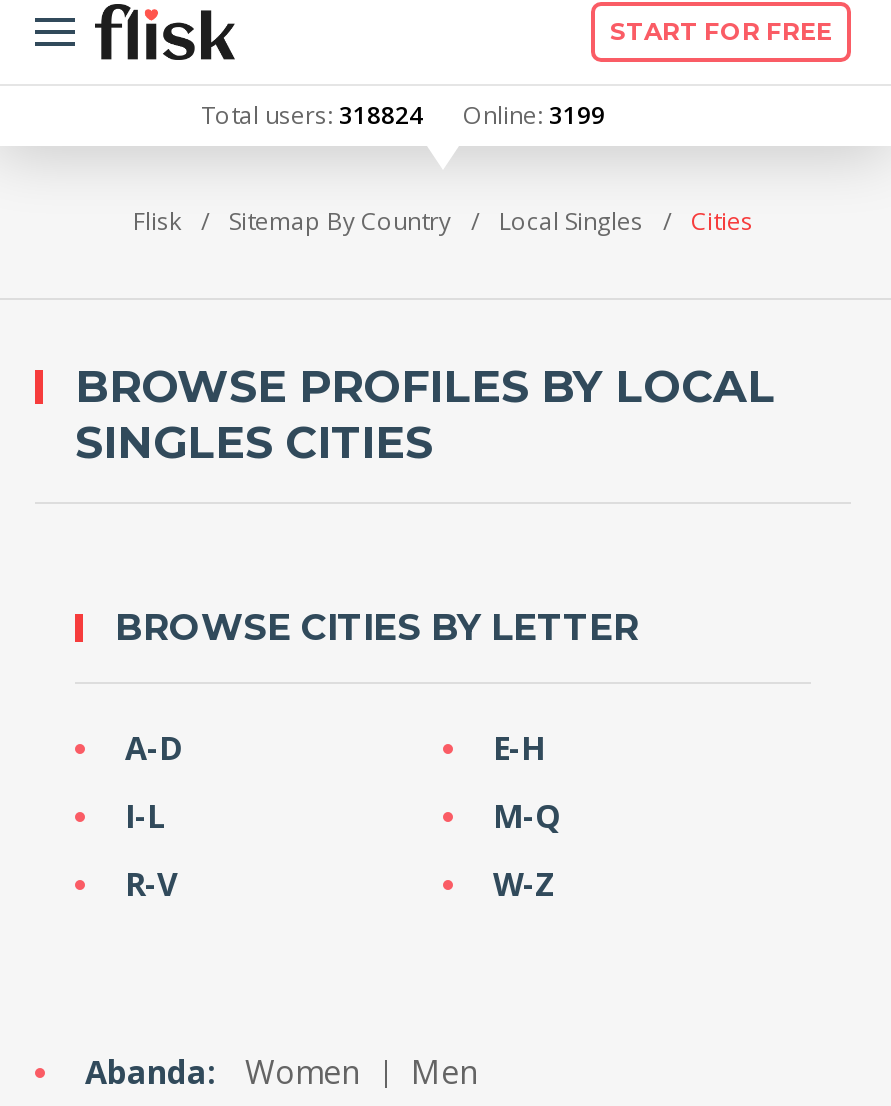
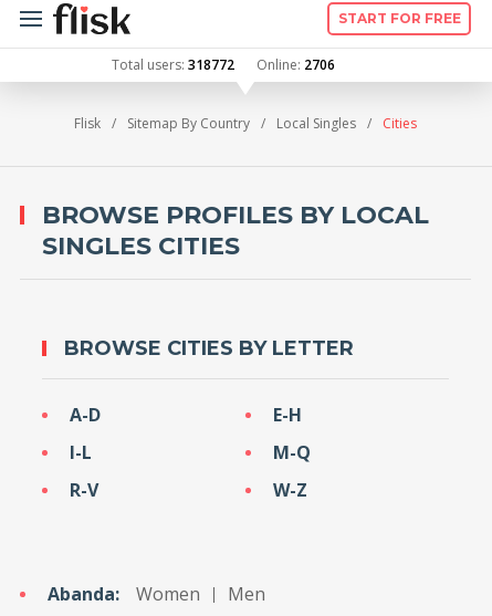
- Total users: 318824
+ Total users: 318772

- Online: 3199
+ Online: 2706
